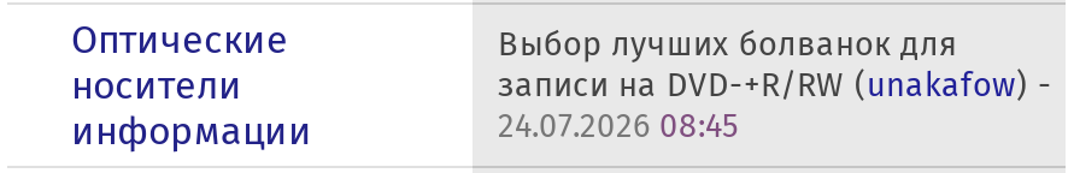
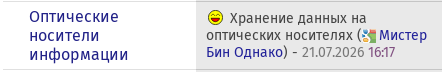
- Выбор лучших болванок для
- записи на DVD-+R/RW (unakafow) -
- 24.07.2026 08:45
+ Хранение данных на
+ оптических носителях (
+ Мистер
+ Бин Однако) - 21.07.2026 16:17
